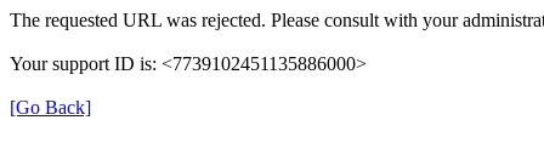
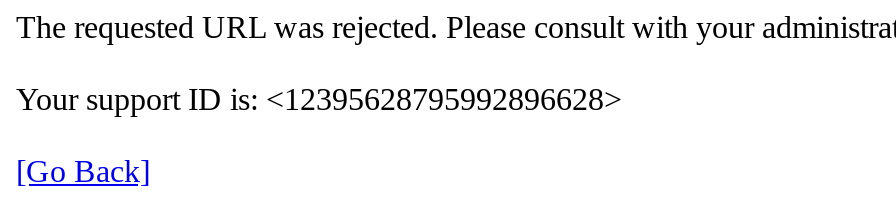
- Your support ID is: <7739102451135886000>
+ Your support ID is: <12395628795992896628>
